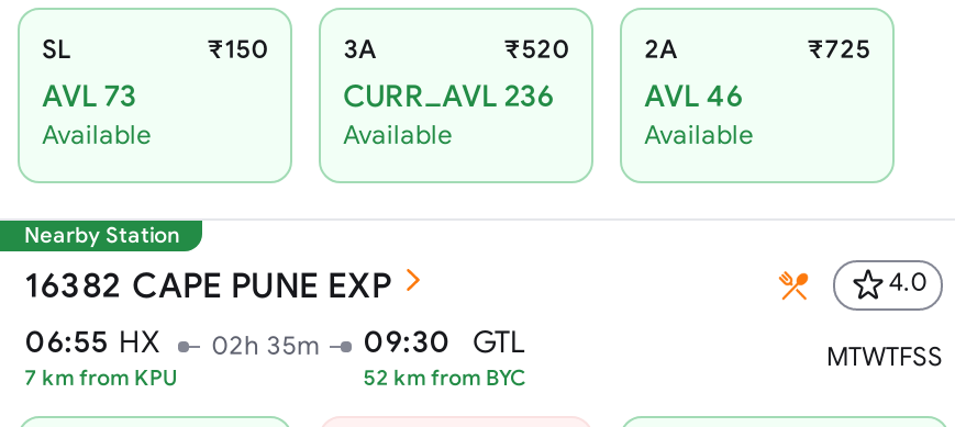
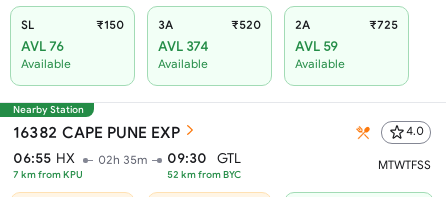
- AVL 73
+ AVL 76

- CURR_AVL 236
+ AVL 374

- AVL 46
+ AVL 59
